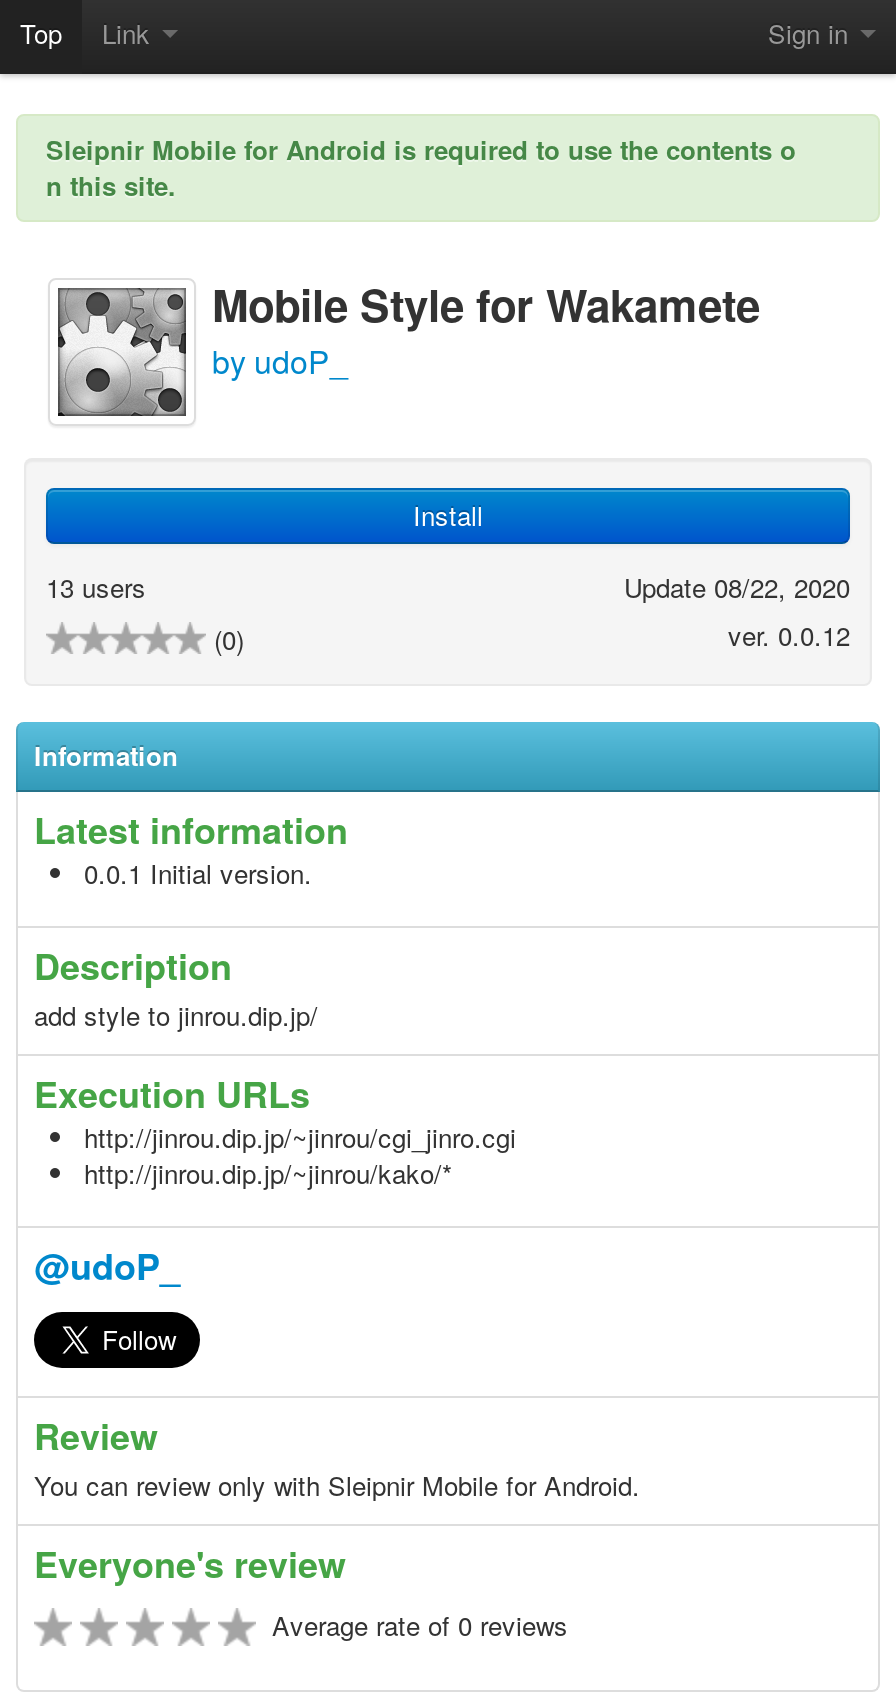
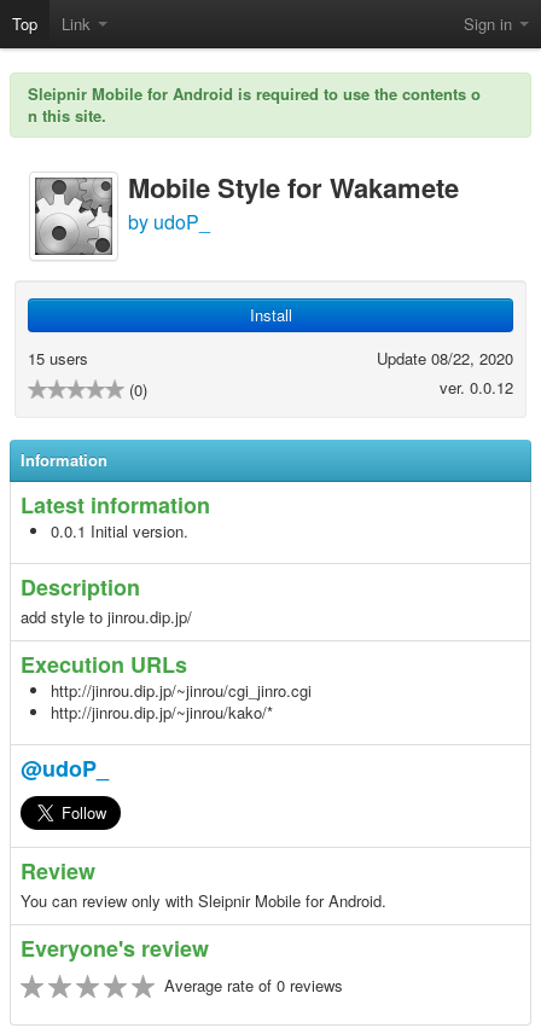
- 13 users
+ 15 users
